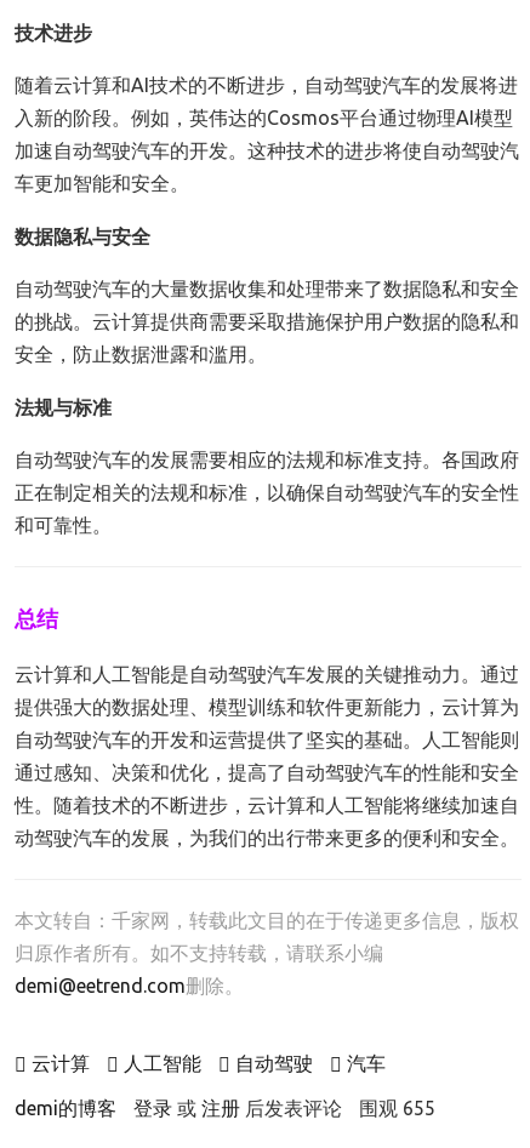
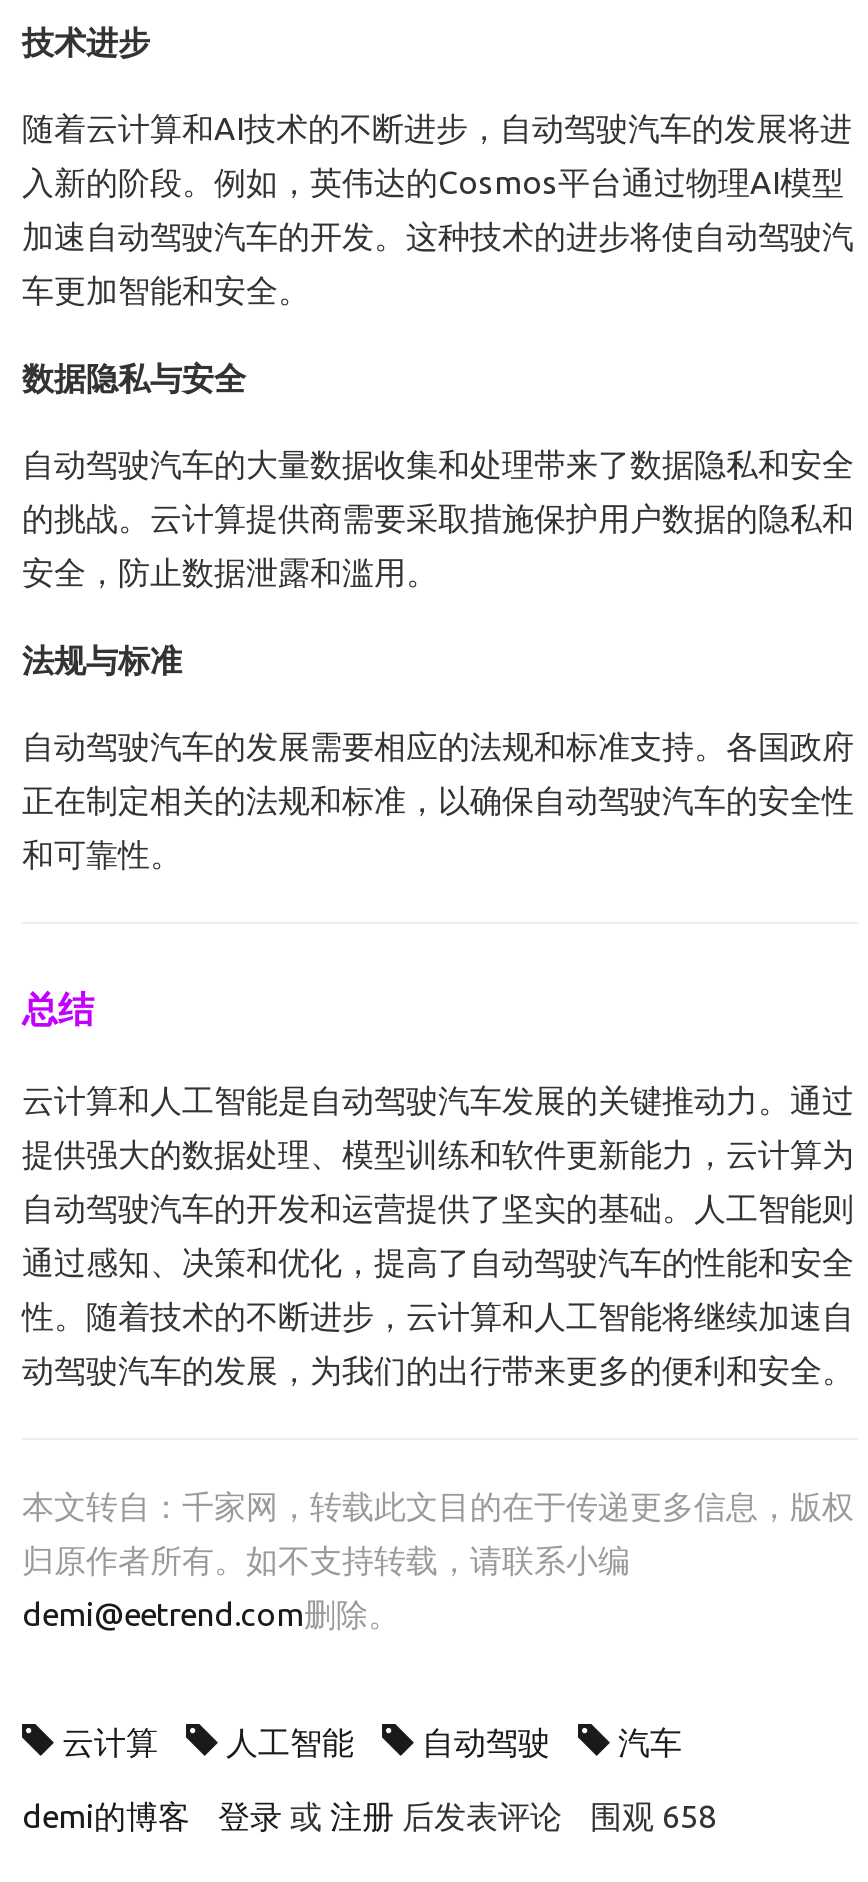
- demi的博客 登录或注册后发表评论 围观 655
+ demi的博客 登录或注册后发表评论 围观 658
